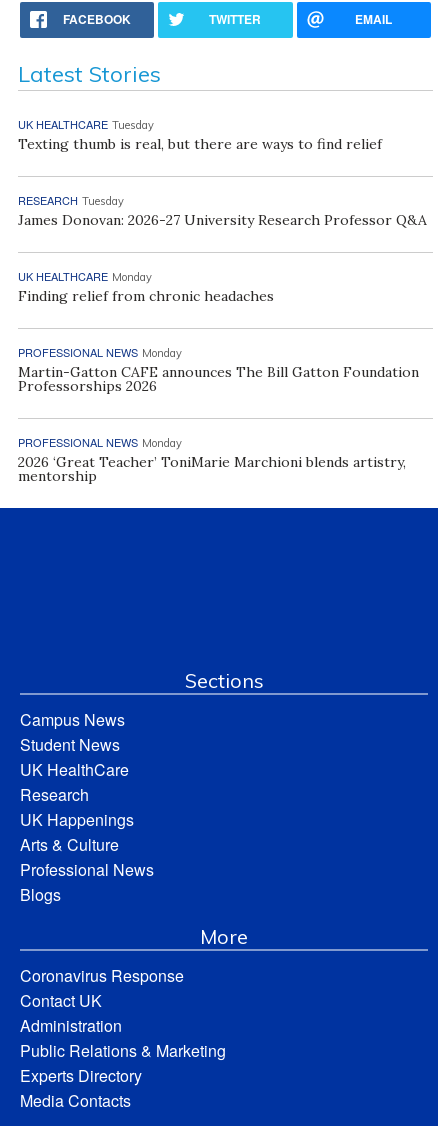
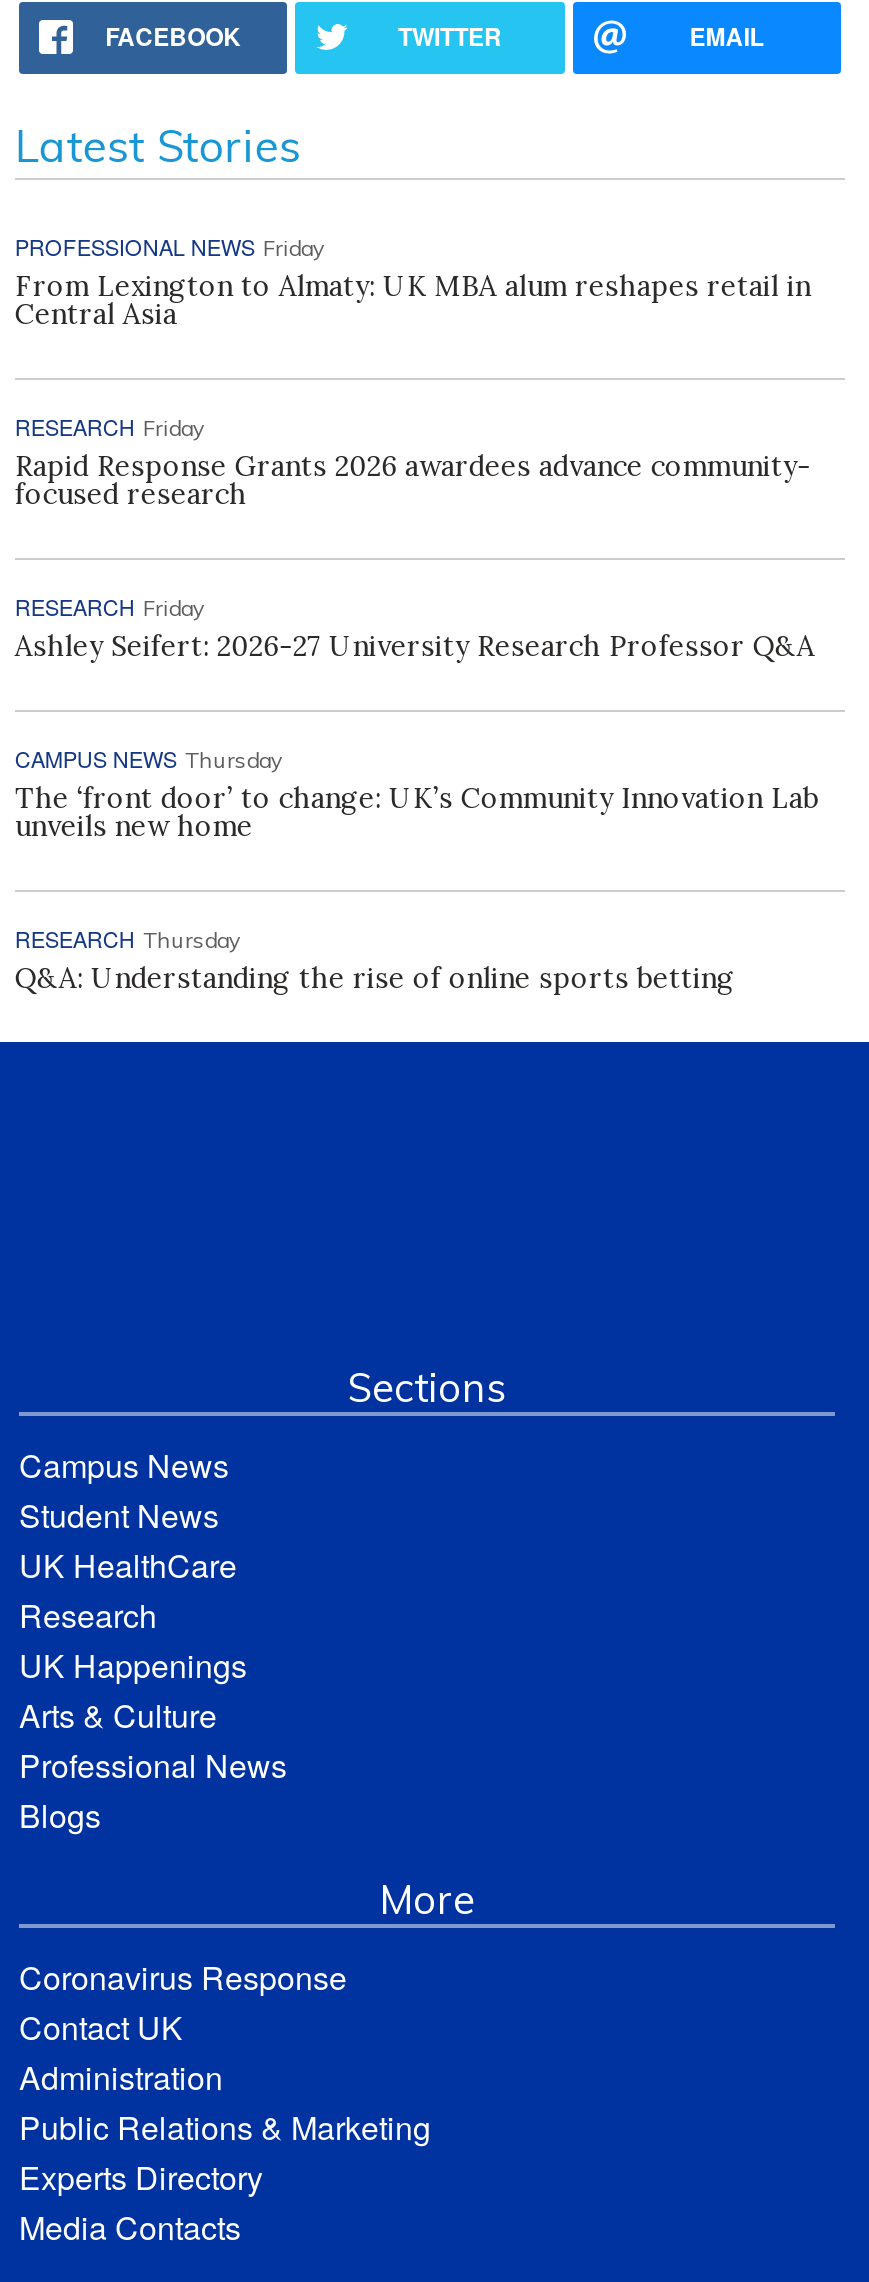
- UK HEALTHCARE Tuesday
- Texting thumb is real, but there are ways to find relief
+ PROFESSIONAL NEWS Friday
+ From Lexington to Almaty: UK MBA alum reshapes retail in
+ Central Asia

- RESEARCH Tuesday
- James Donovan: 2026-27 University Research Professor Q&A
+ RESEARCH Friday
+ Rapid Response Grants 2026 awardees advance community-
+ focused research

- UK HEALTHCARE Monday
- Finding relief from chronic headaches
+ RESEARCH Friday
+ Ashley Seifert: 2026-27 University Research Professor Q&A

- PROFESSIONAL NEWS Monday
- Martin-Gatton CAFE announces The Bill Gatton Foundation
- Professorships 2026
+ CAMPUS NEWS Thursday
+ The ‘front door’ to change: UK’s Community Innovation Lab
+ unveils new home

- PROFESSIONAL NEWS Monday
- 2026 ‘Great Teacher’ ToniMarie Marchioni blends artistry,
- mentorship
+ RESEARCH Thursday
+ Q&A: Understanding the rise of online sports betting
